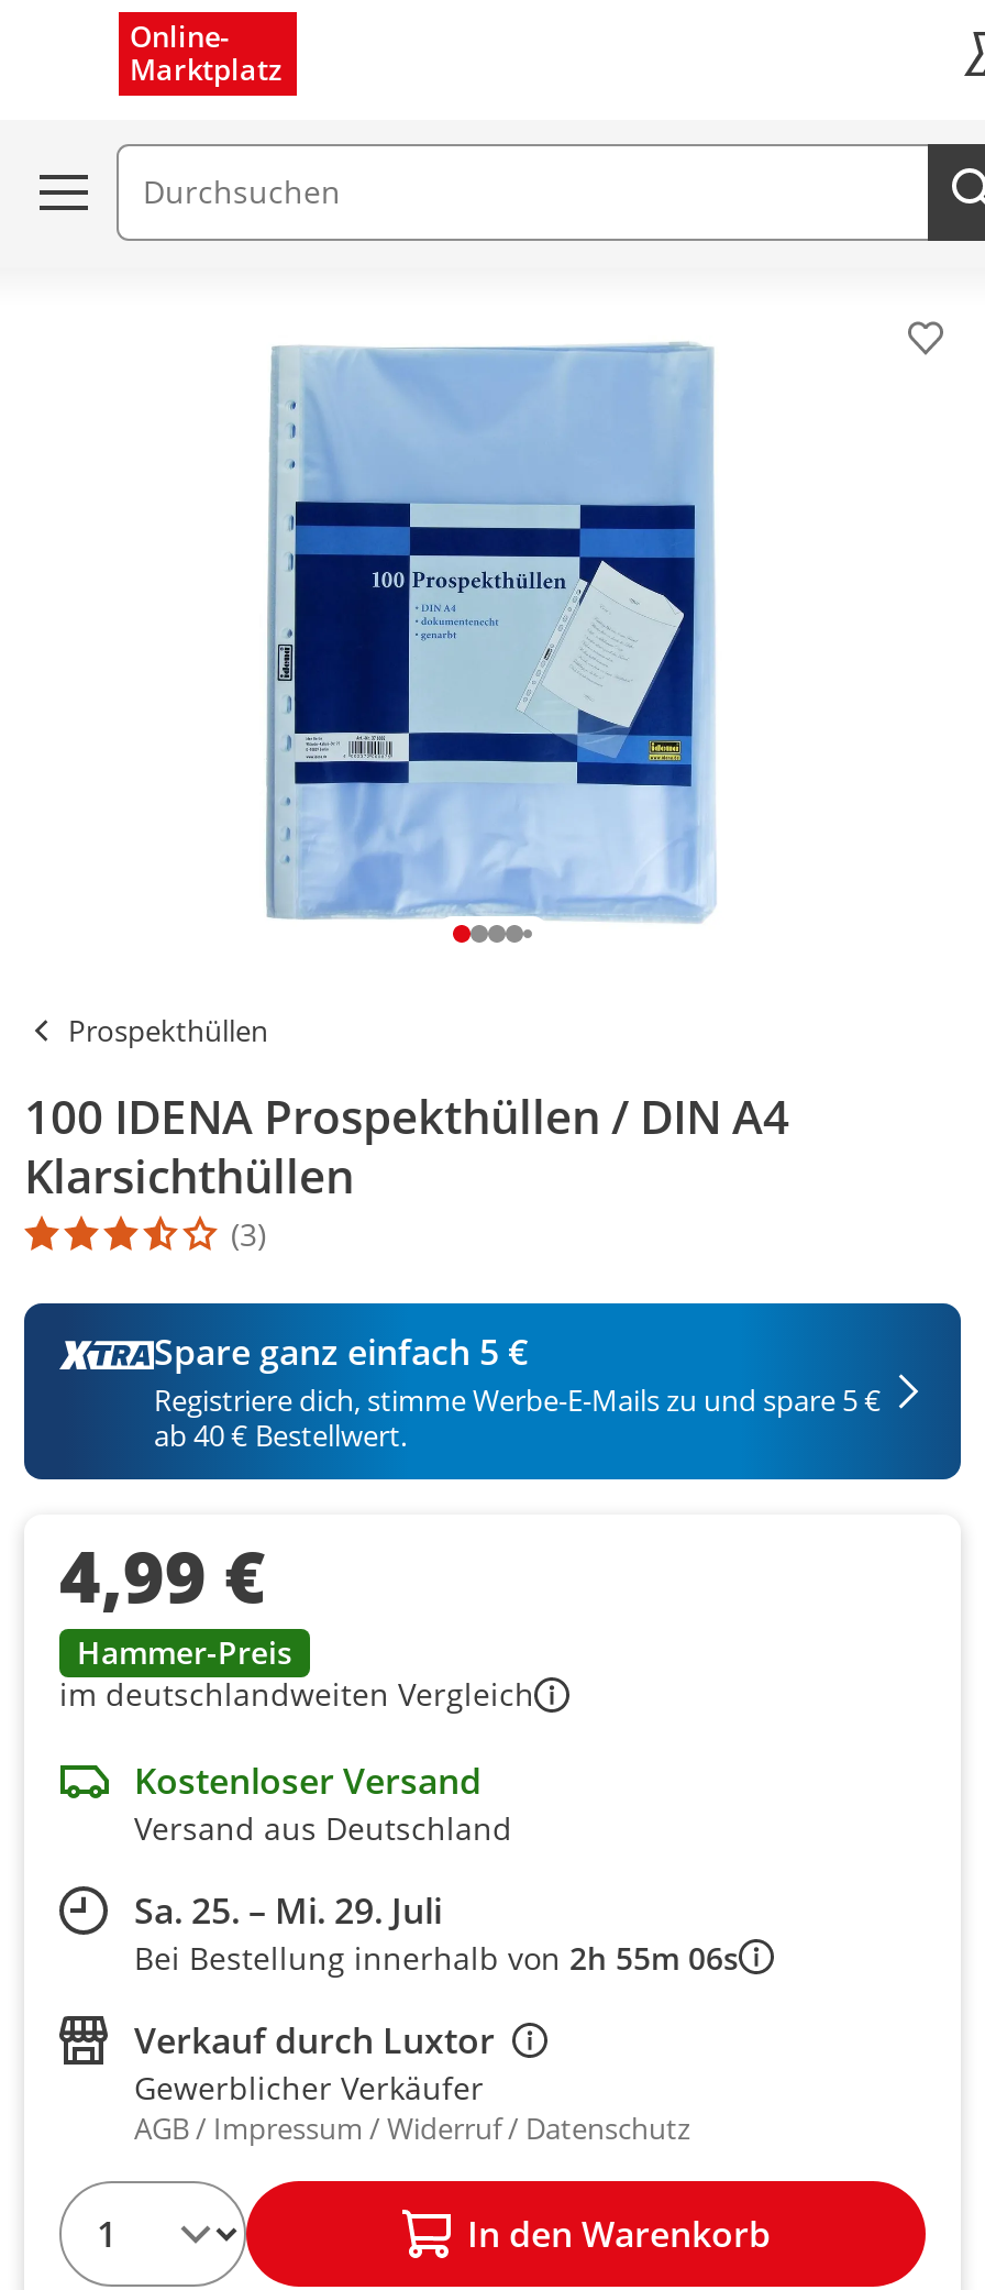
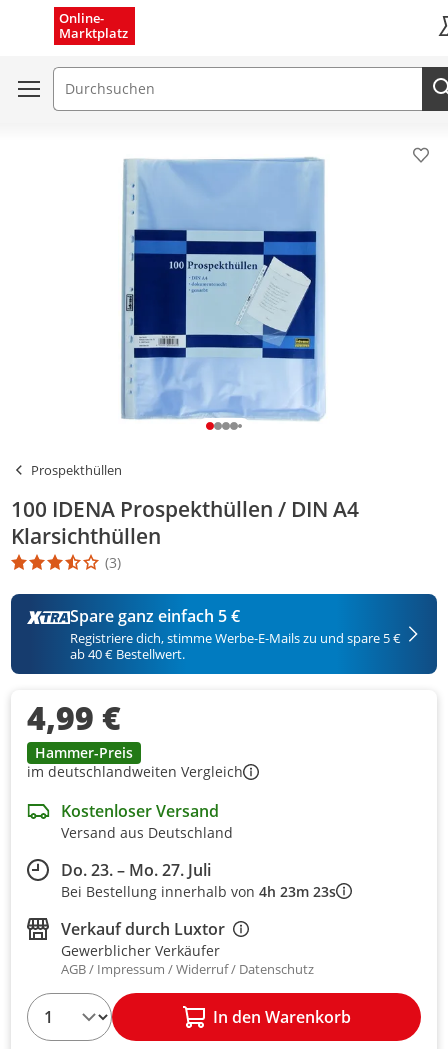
- Sa. 25. – Mi. 29. Juli
+ Do. 23. – Mo. 27. Juli

- Bei Bestellung innerhalb von 2h 55m 06s
+ Bei Bestellung innerhalb von 4h 23m 23s
